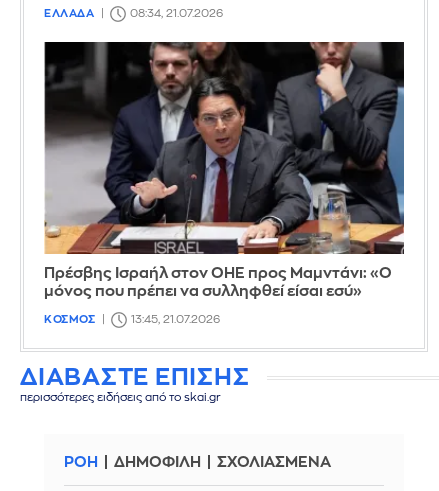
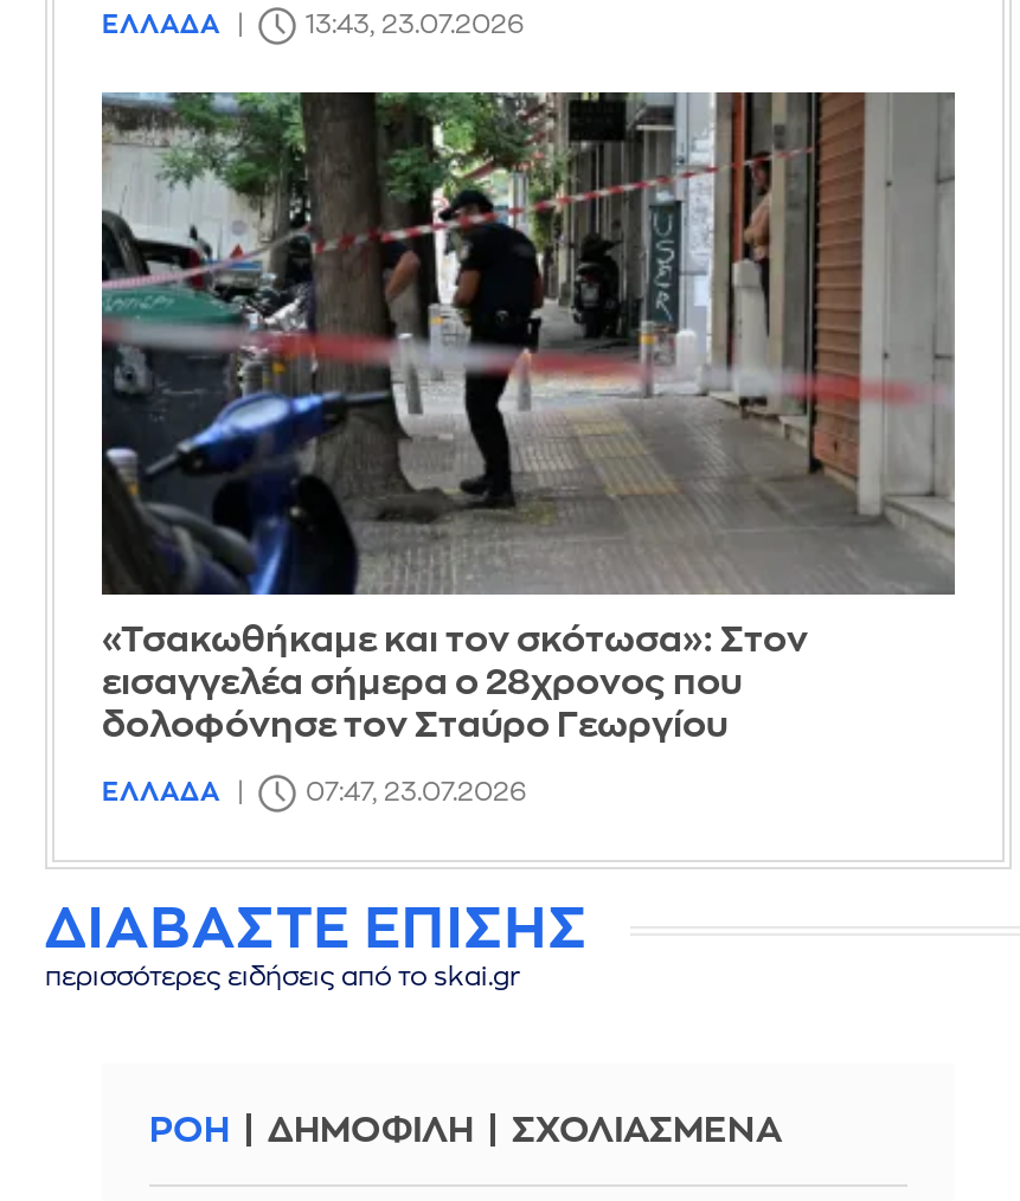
- 08:34, 21.07.2026
+ 13:43, 23.07.2026

- [image]
- Πρέσβης Ισραήλ στον ΟΗΕ προς Μαμντάνι: «Ο
- μόνος που πρέπει να συλληφθεί είσαι εσύ»
+ [image]
+ «Τσακωθήκαμε και τον σκότωσα»: Στον
+ εισαγγελέα σήμερα ο 28χρονος που
+ δολοφόνησε τον Σταύρο Γεωργίου

- ΚΟΣΜΟΣ
- 13:45, 21.07.2026
+ ΕΛΛΑΔΑ
+ 07:47, 23.07.2026
